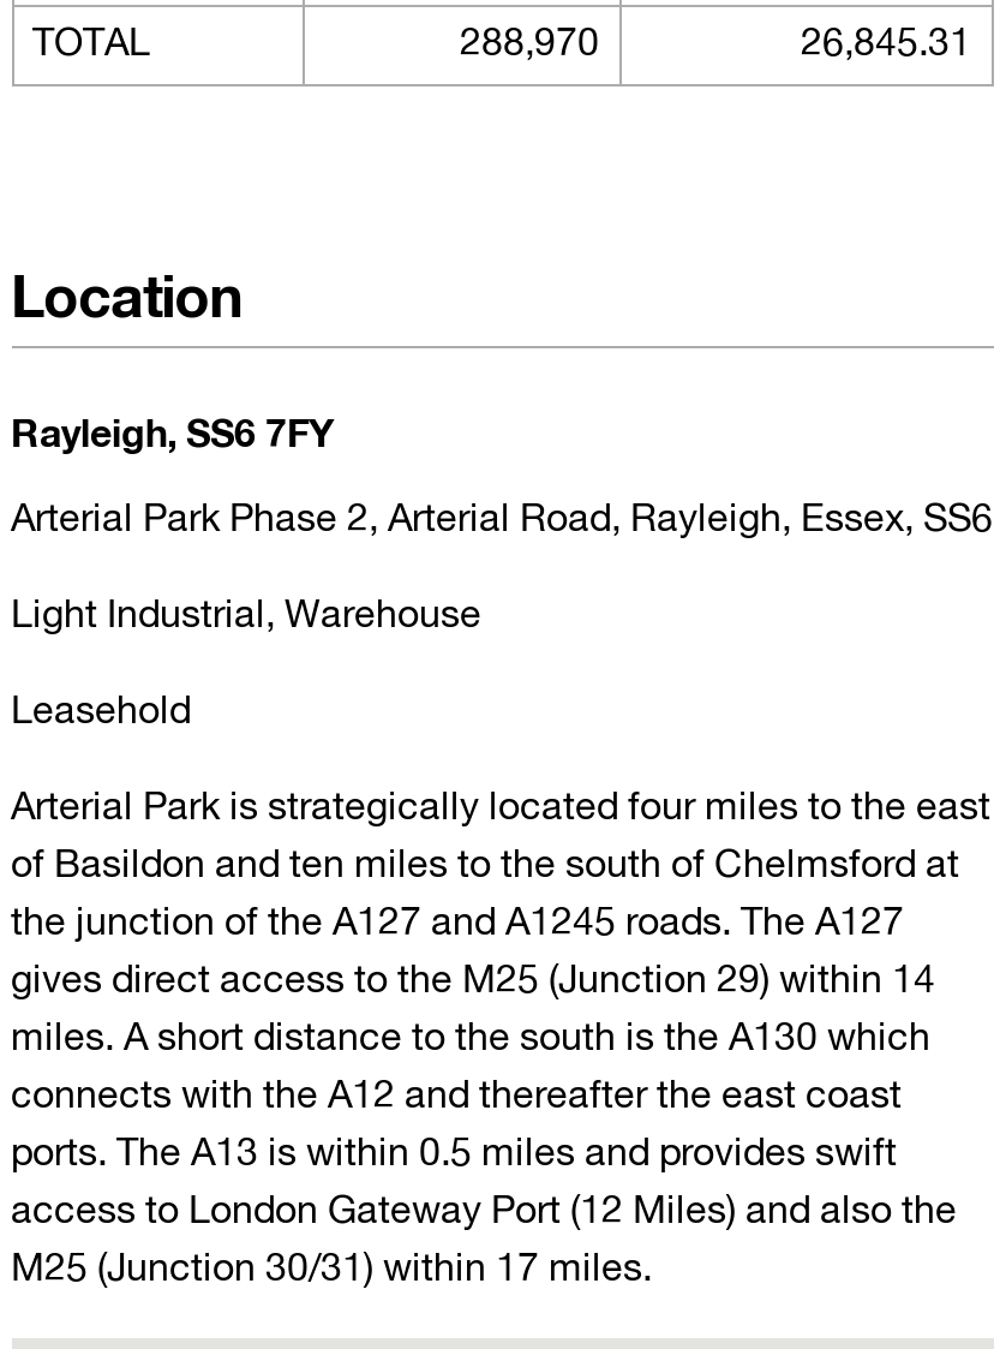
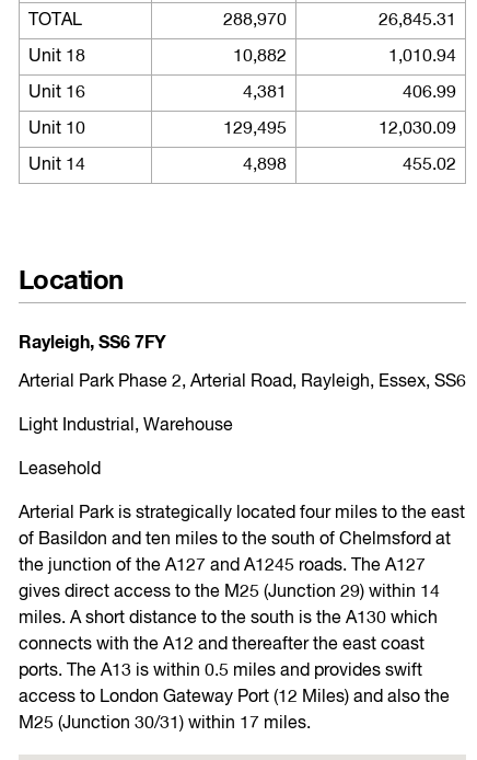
+ Unit 18
+ 10,882
+ 1,010.94
+ Unit 16
+ 4,381
+ 406.99
+ Unit 10
+ 129,495
+ 12,030.09
+ Unit 14
+ 4,898
+ 455.02
